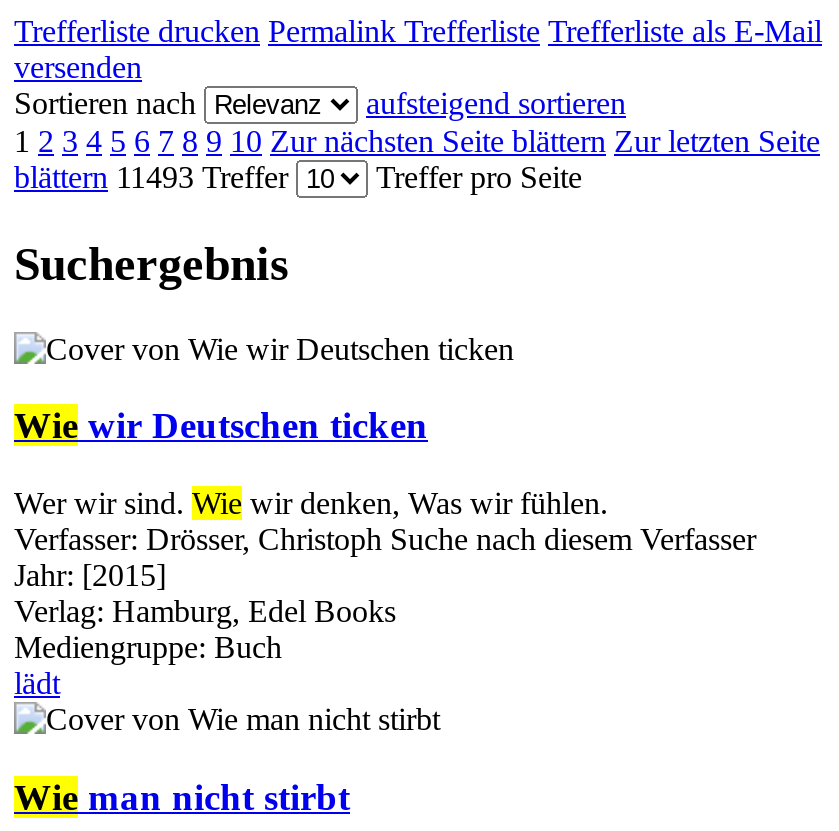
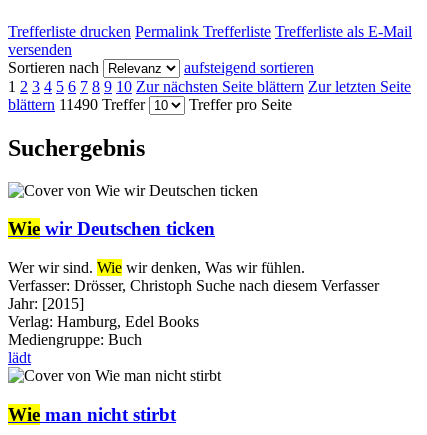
- blättern 11493 Treffer
+ blättern 11490 Treffer
